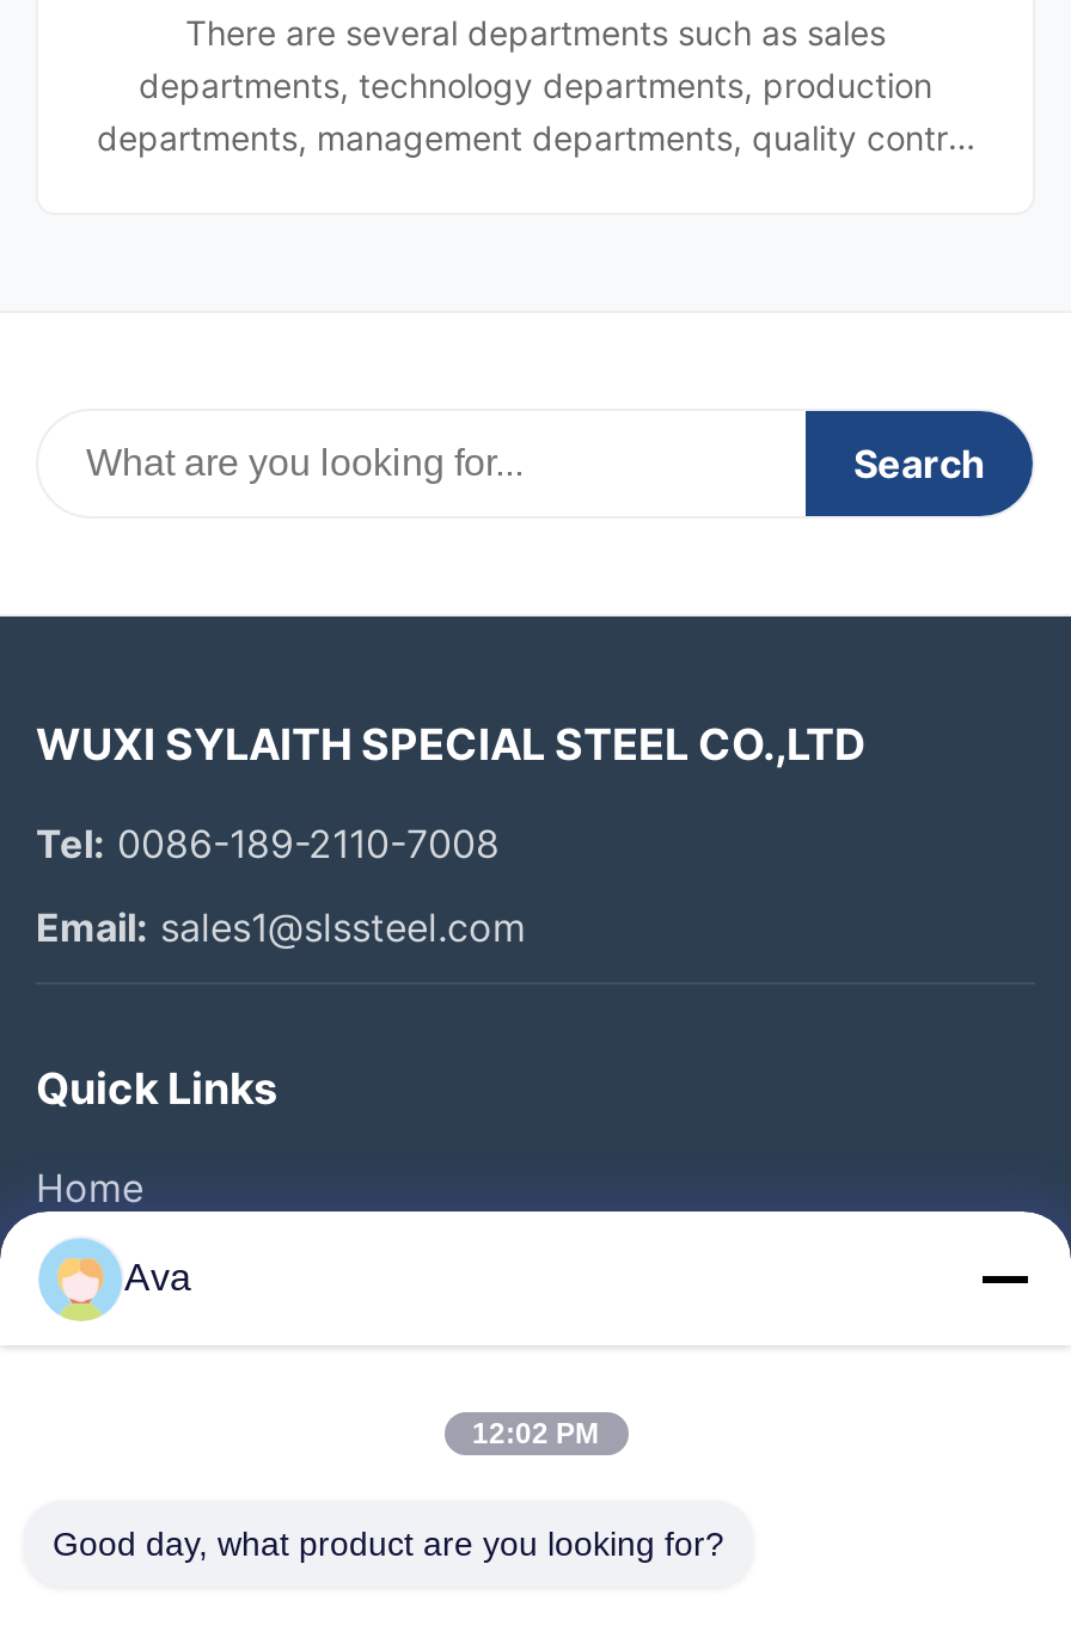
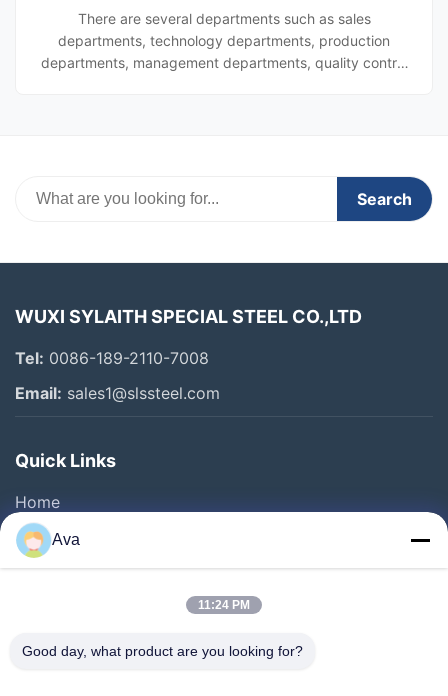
- 12:02 PM
+ 11:24 PM
